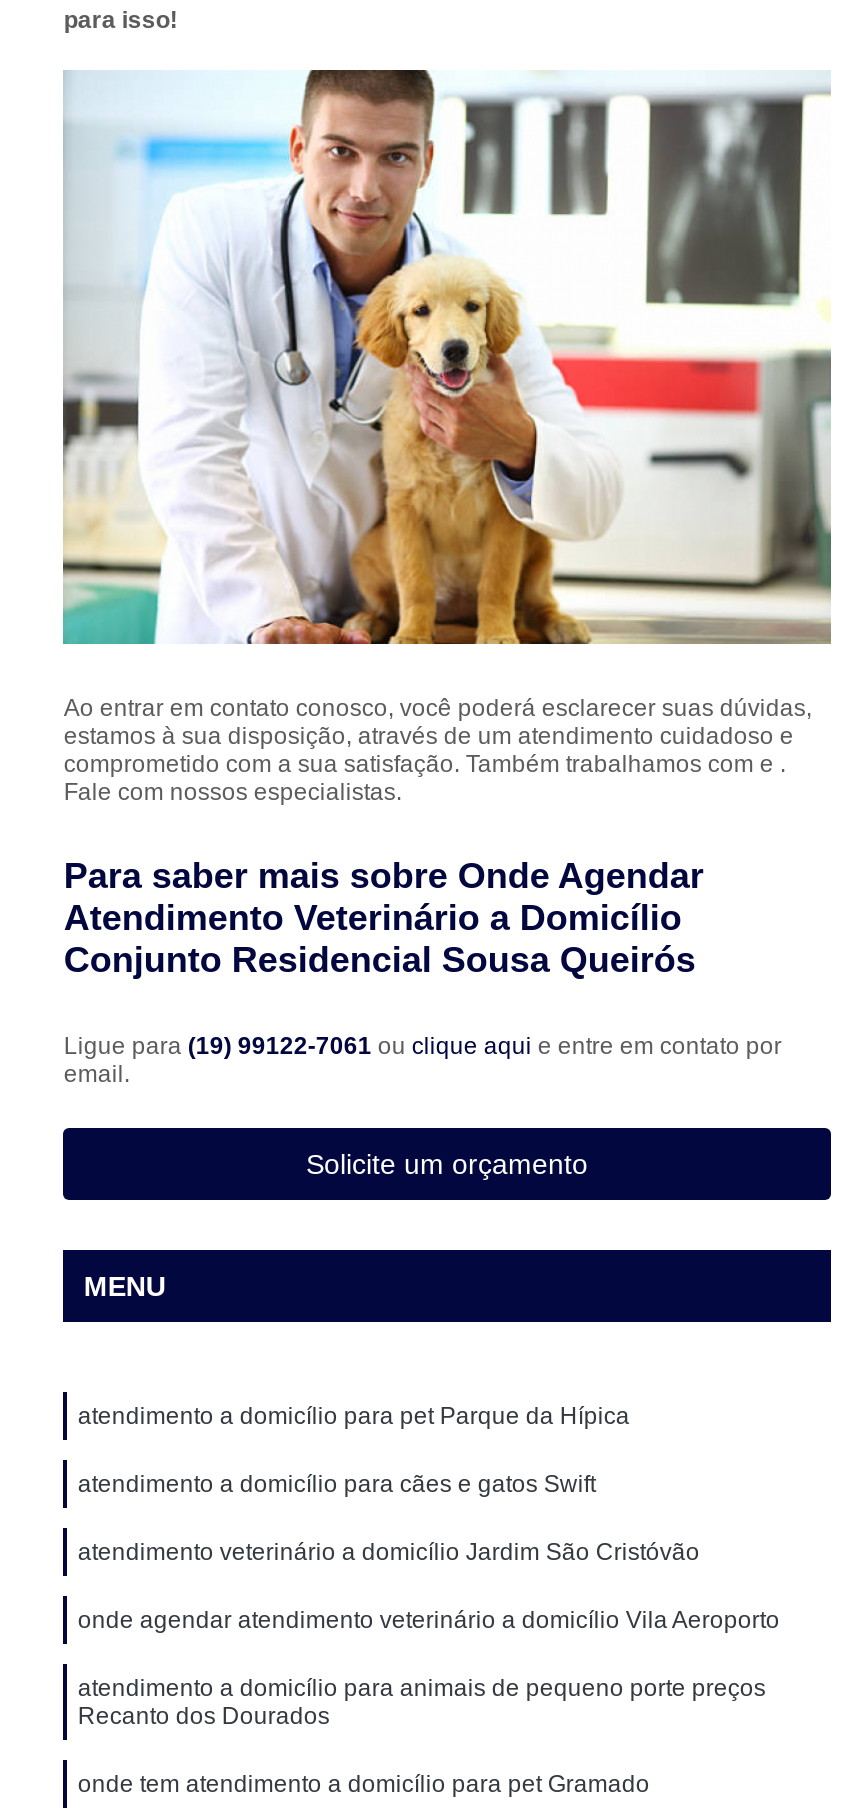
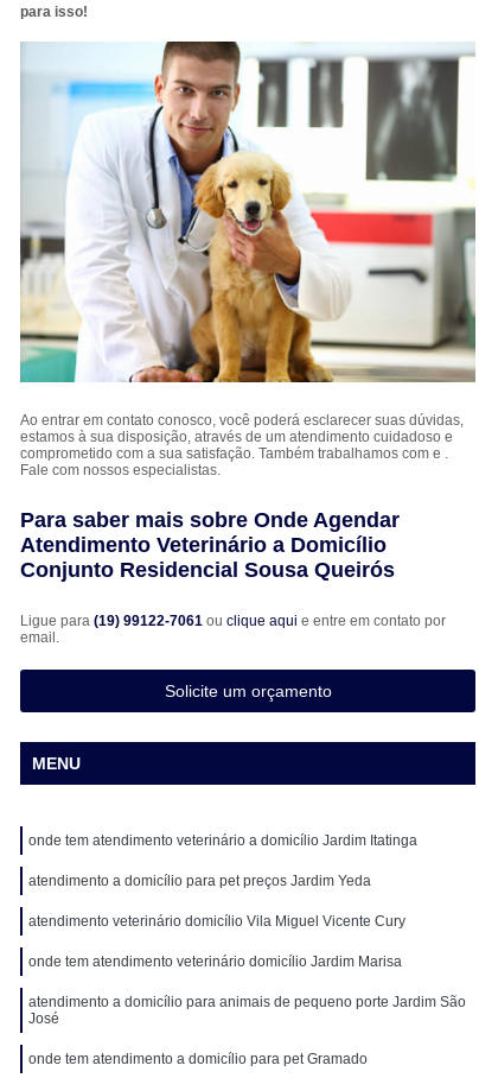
- atendimento a domicílio para pet Parque da Hípica
+ onde tem atendimento veterinário a domicílio Jardim Itatinga

- atendimento a domicílio para cães e gatos Swift
+ atendimento a domicílio para pet preços Jardim Yeda

- atendimento veterinário a domicílio Jardim São Cristóvão
+ atendimento veterinário domicílio Vila Miguel Vicente Cury

- onde agendar atendimento veterinário a domicílio Vila Aeroporto
+ onde tem atendimento veterinário domicílio Jardim Marisa

- atendimento a domicílio para animais de pequeno porte preços
- Recanto dos Dourados
+ atendimento a domicílio para animais de pequeno porte Jardim São
+ José
